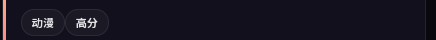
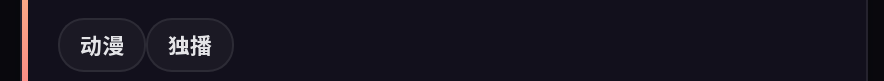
- 高分
+ 独播
